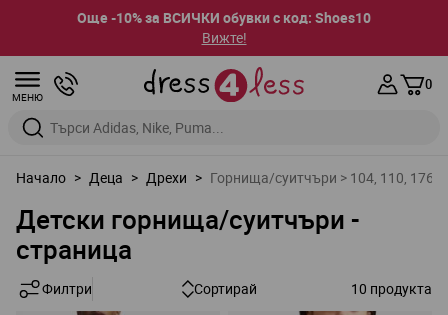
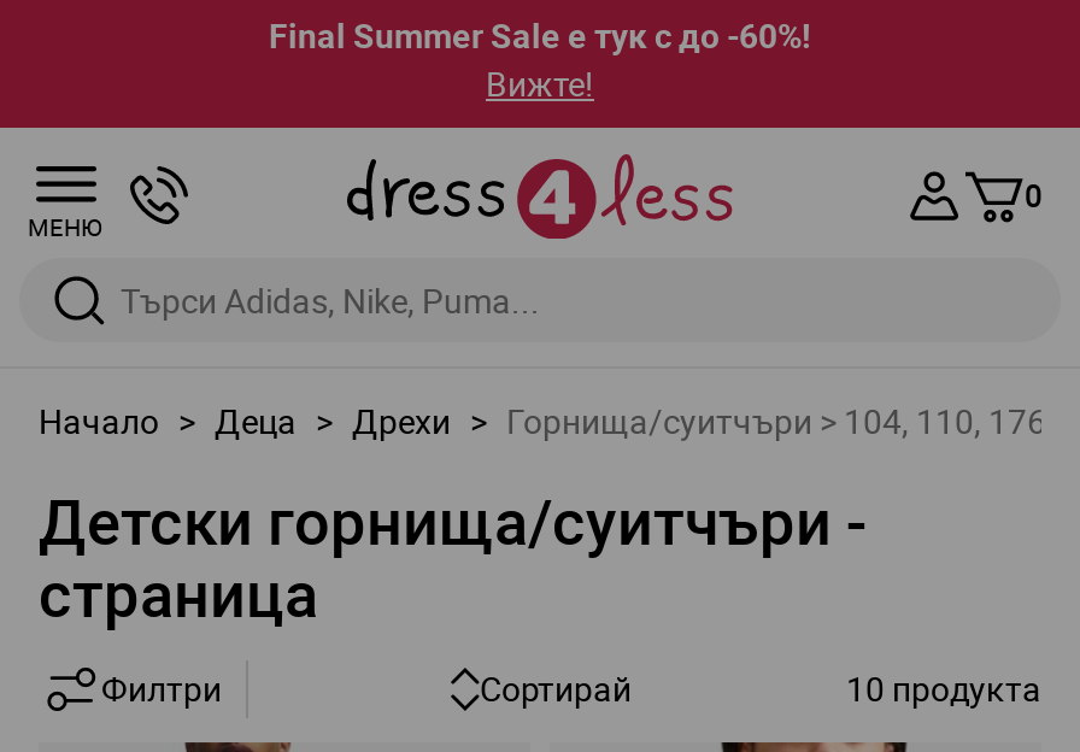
- Още -10% за ВСИЧКИ обувки с код: Shoes10
+ Final Summer Sale е тук с до -60%!
